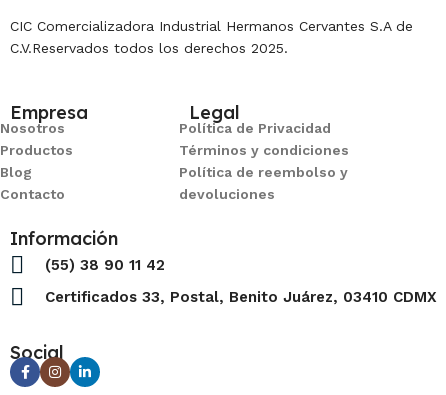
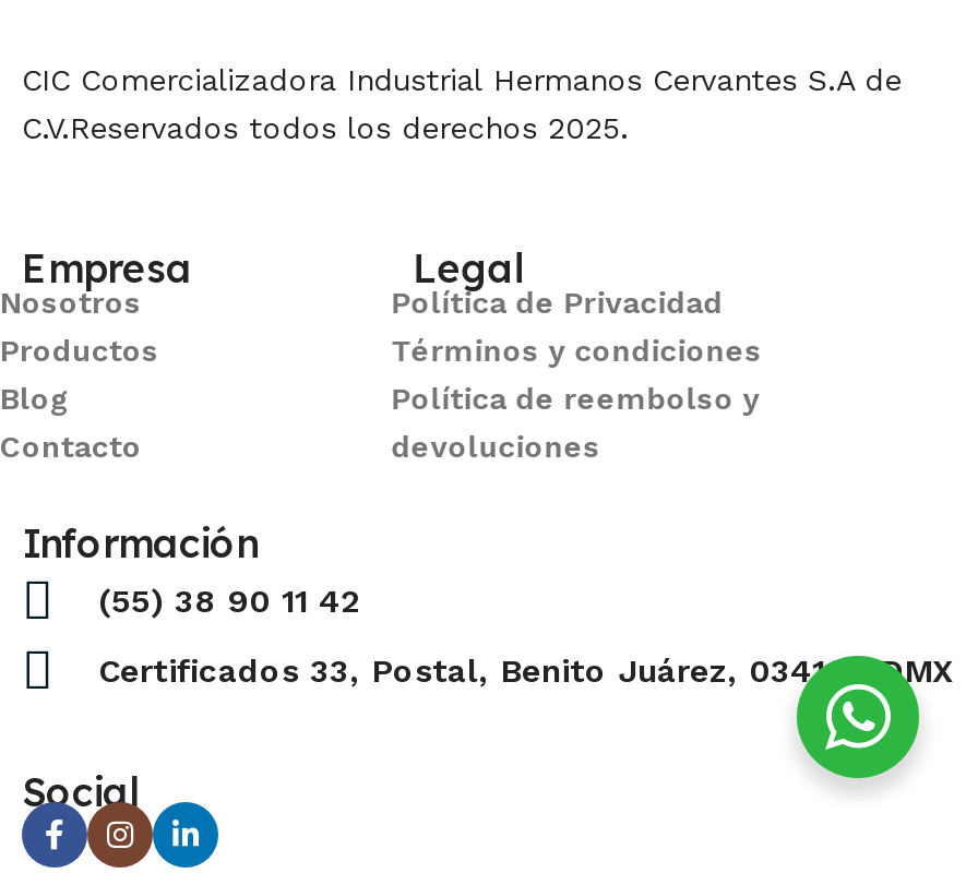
+ [image]
